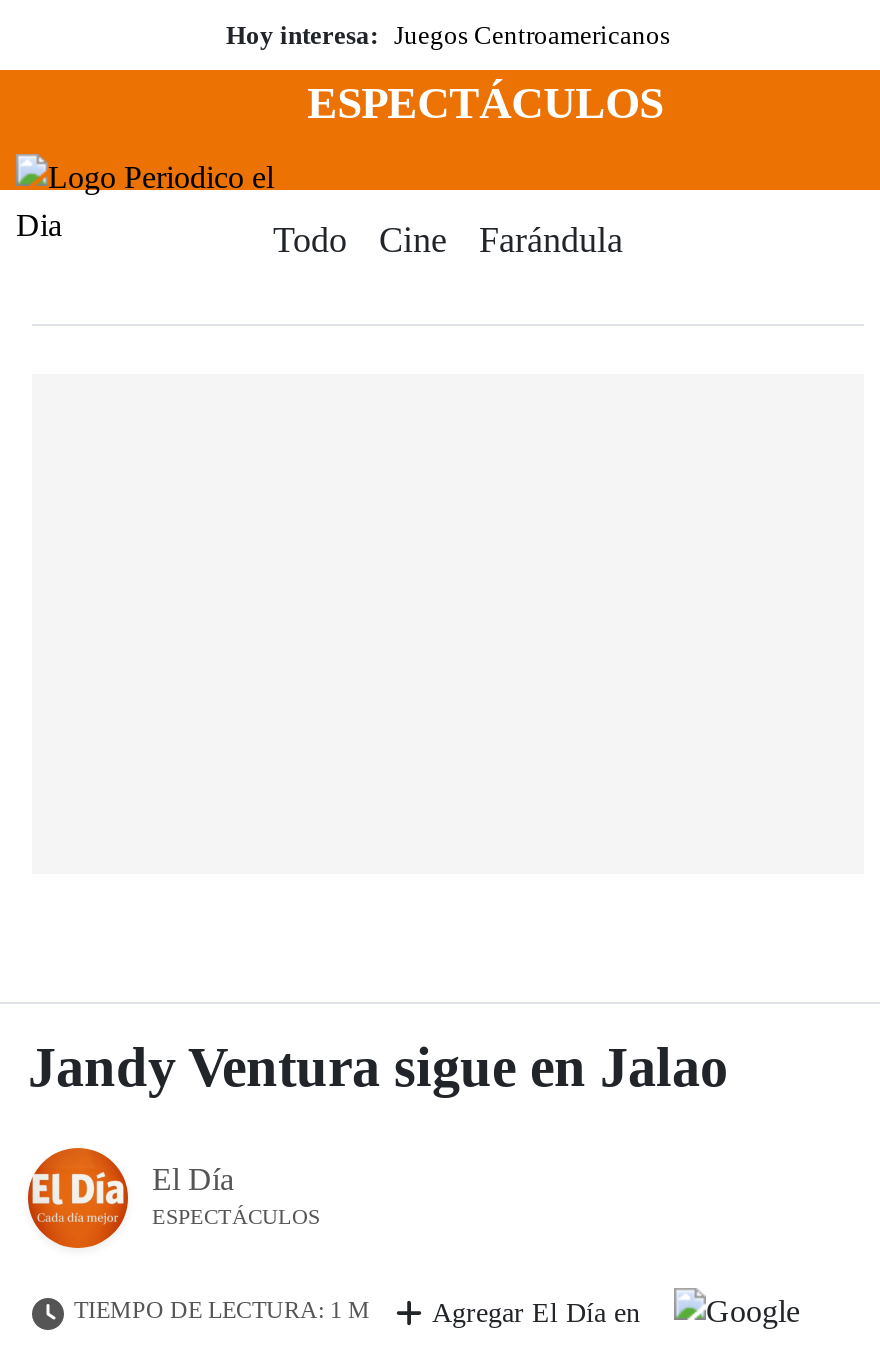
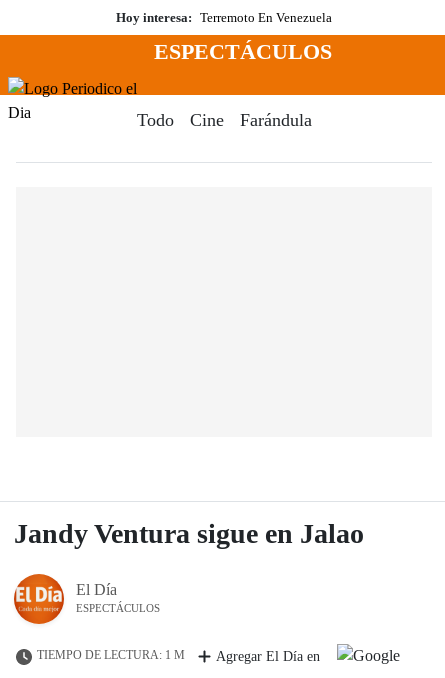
- Hoy interesa: Juegos Centroamericanos
+ Hoy interesa: Terremoto En Venezuela
